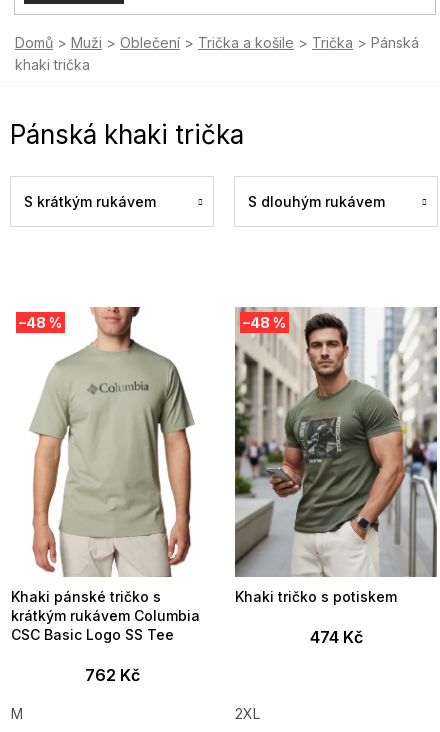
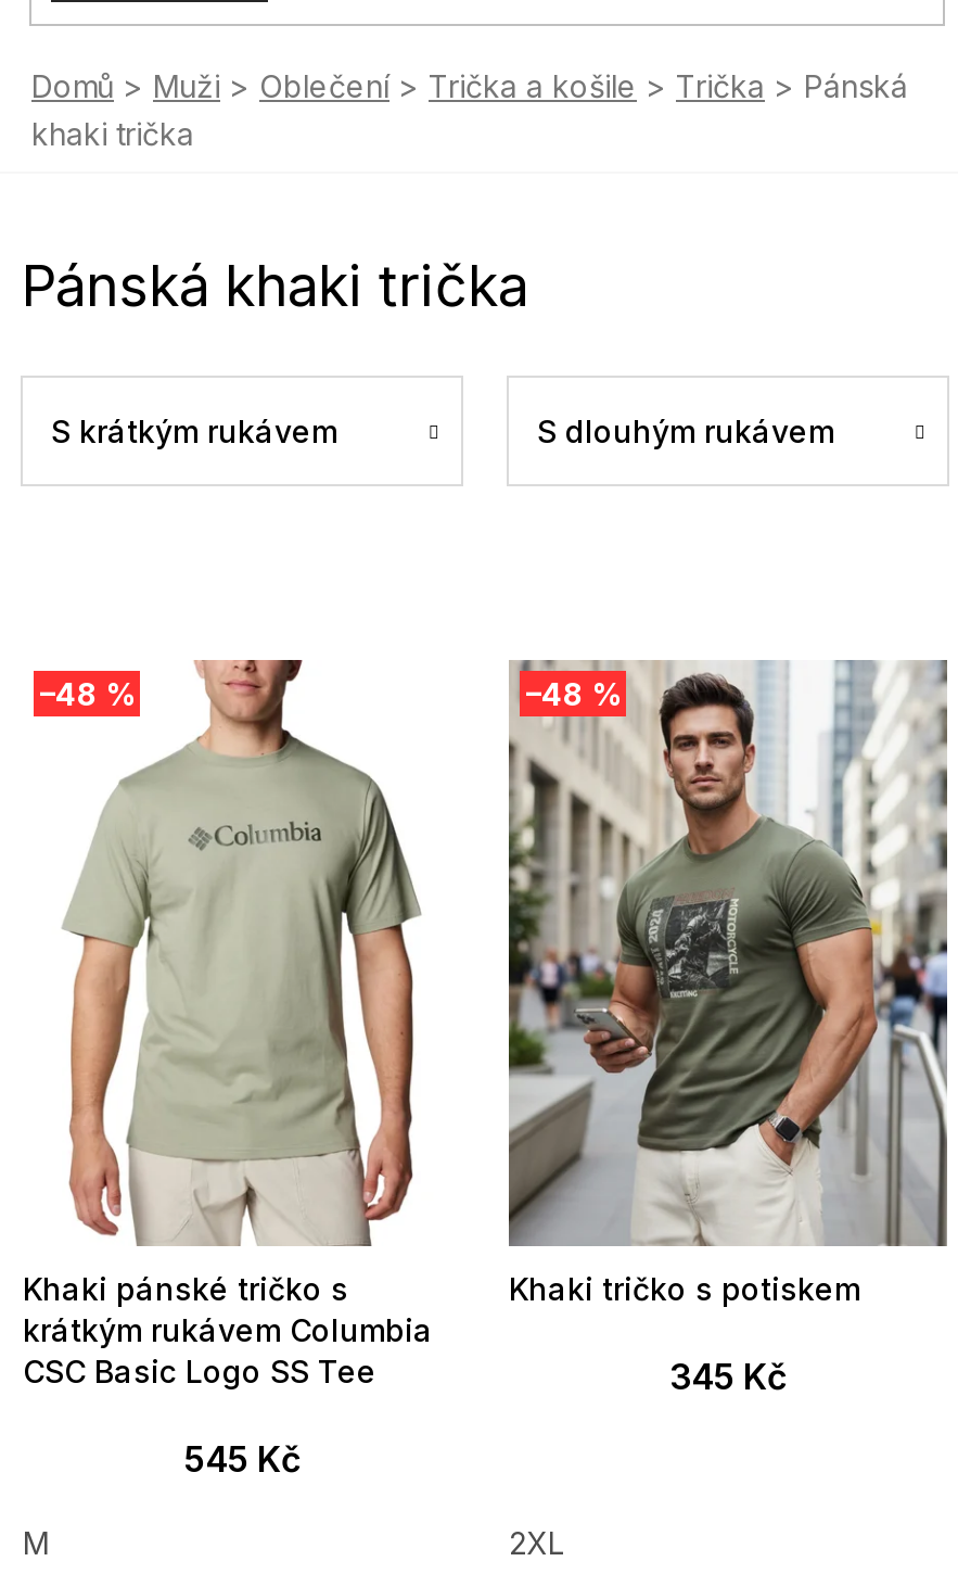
- 474 Kč
+ 345 Kč

- 762 Kč
+ 545 Kč
